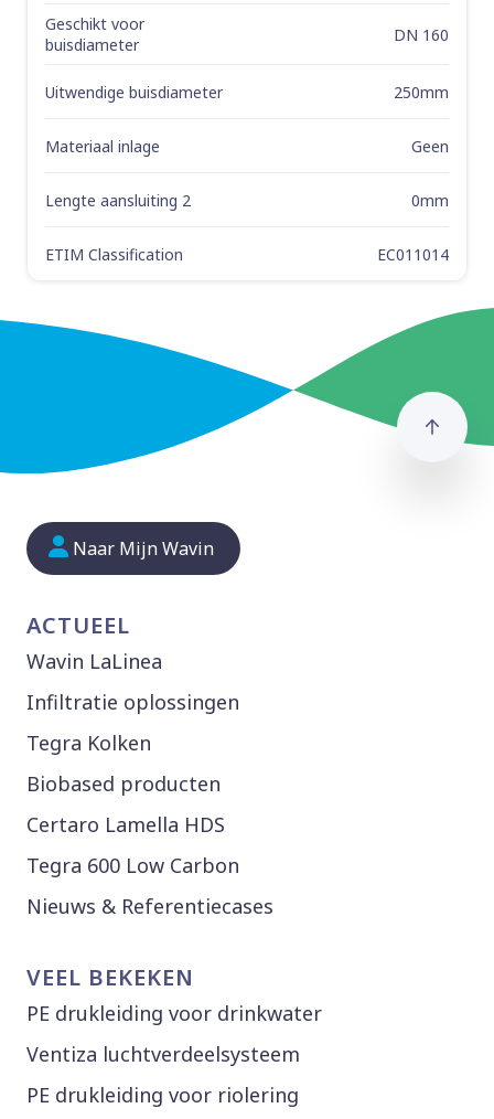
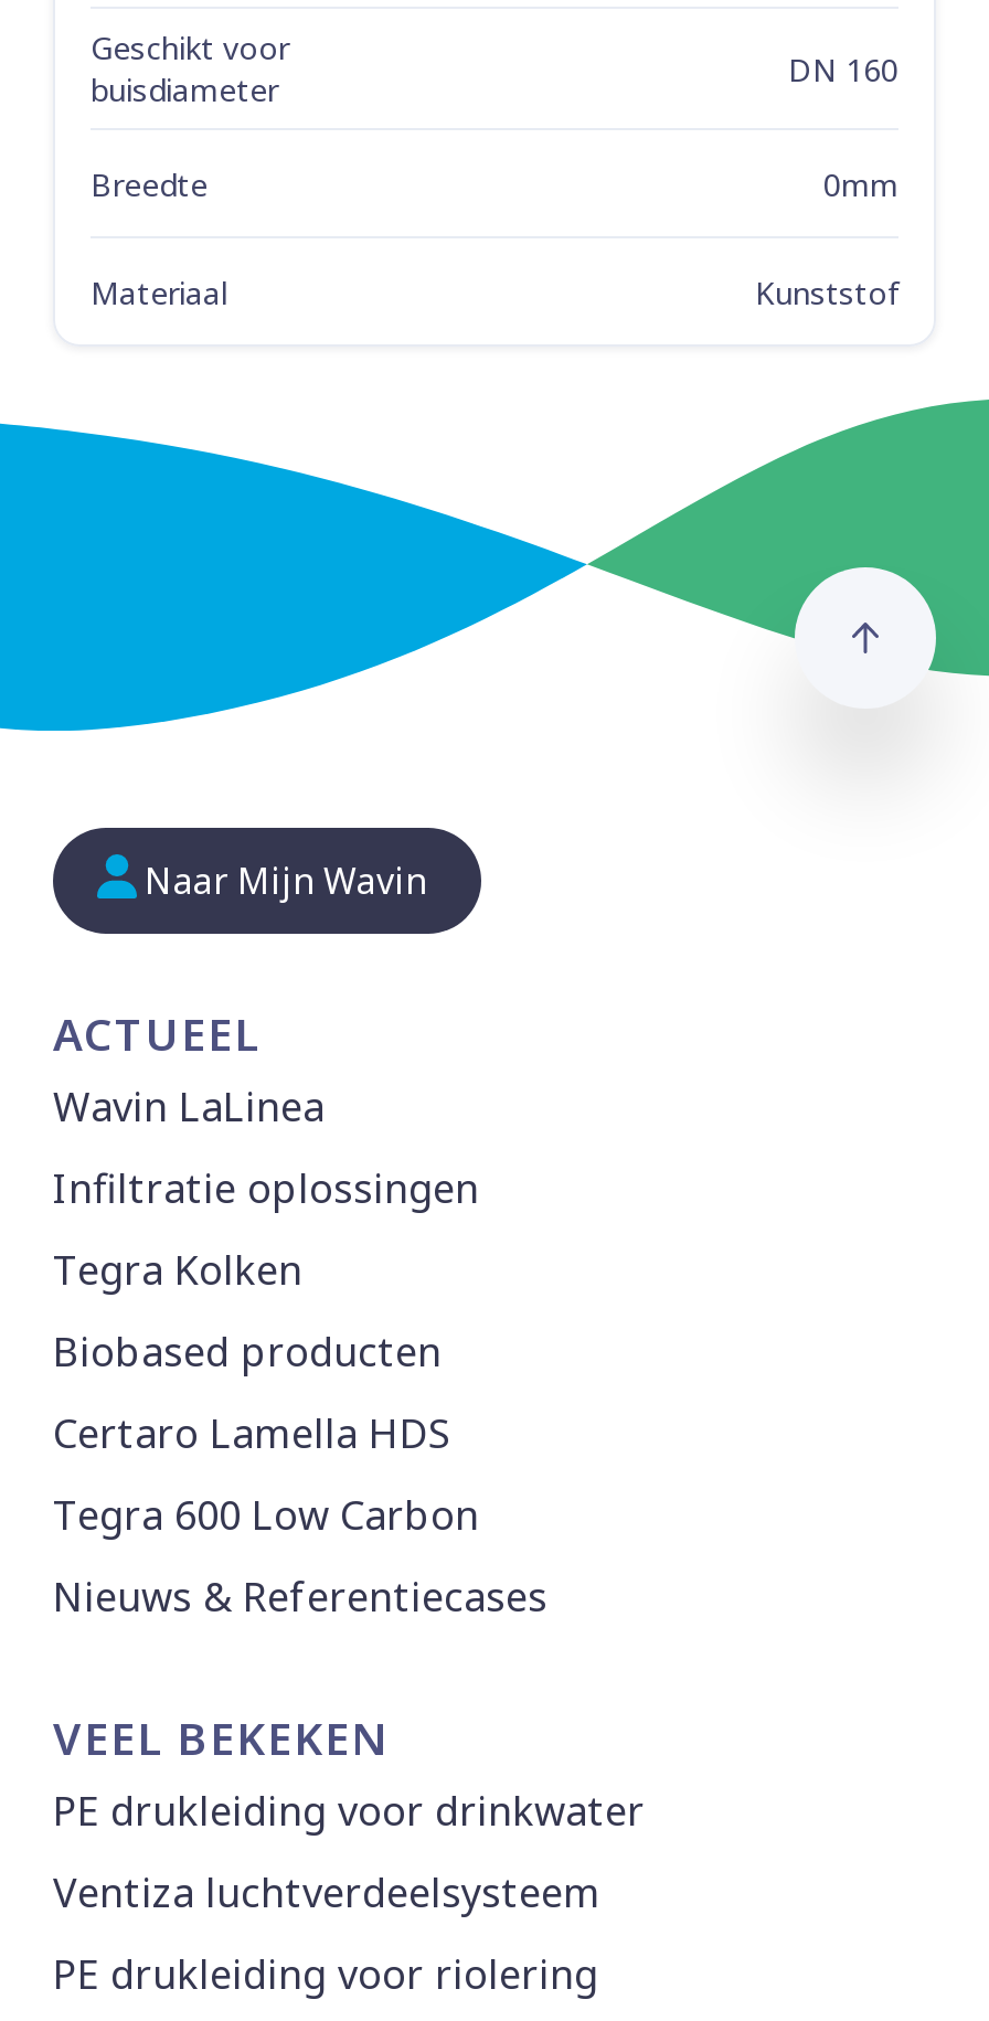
- Uitwendige buisdiameter
- 250mm
- Materiaal inlage
- Geen
- Lengte aansluiting 2
+ Breedte

- ETIM Classification
- EC011014
+ Materiaal
+ Kunststof
